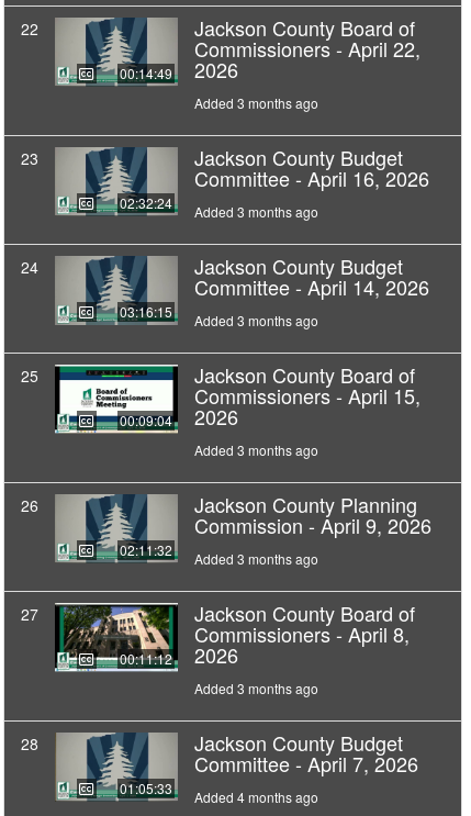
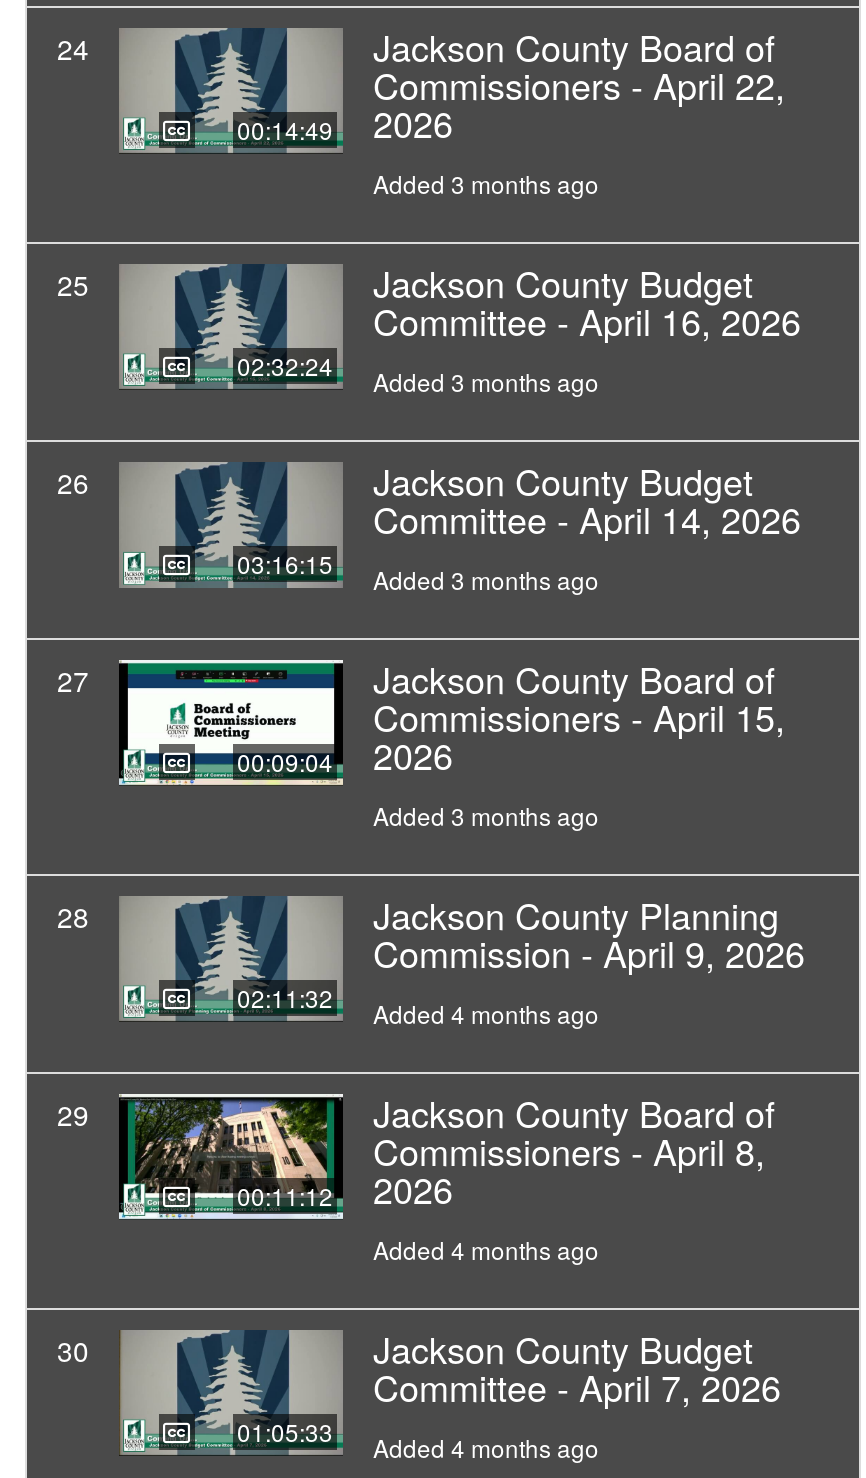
- 22
+ 24

- 23
+ 25

- 24
+ 26

- 25
+ 27

- 26
+ 28

- Added 3 months ago
+ Added 4 months ago

- 27
+ 29

- Added 3 months ago
+ Added 4 months ago

- 28
+ 30
